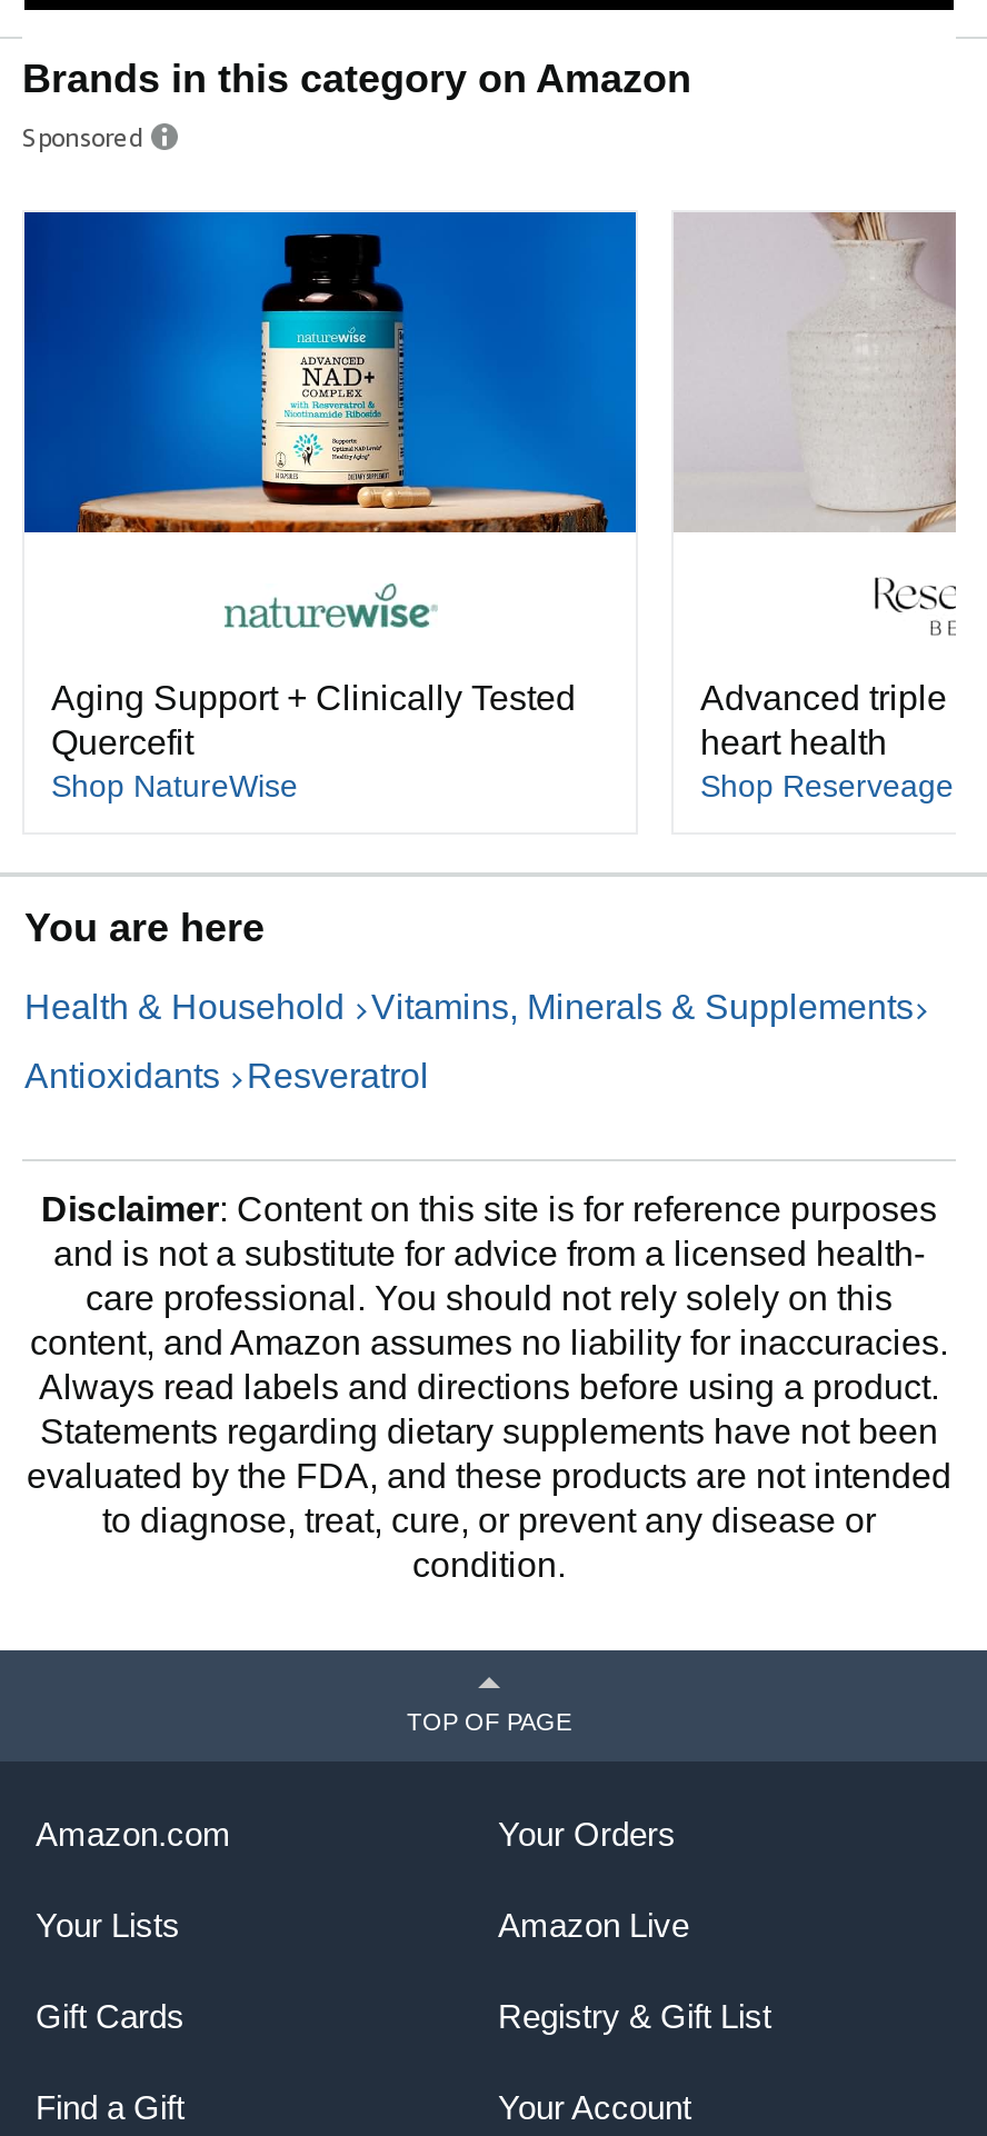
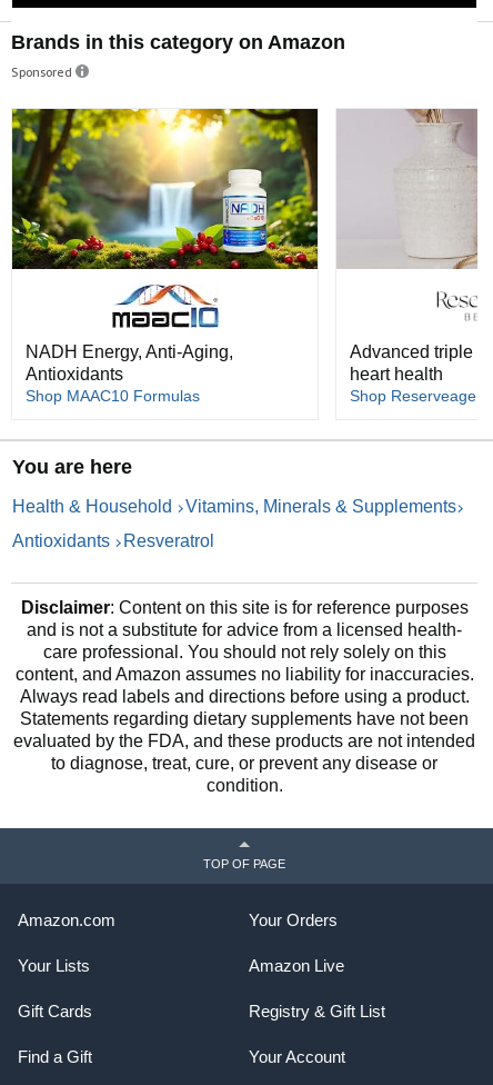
- [image]
+ [image]

- [image]
- Aging Support + Clinically Tested
- Quercefit
- Shop NatureWise
+ [image]
+ NADH Energy, Anti-Aging,
+ Antioxidants
+ Shop MAAC10 Formulas
